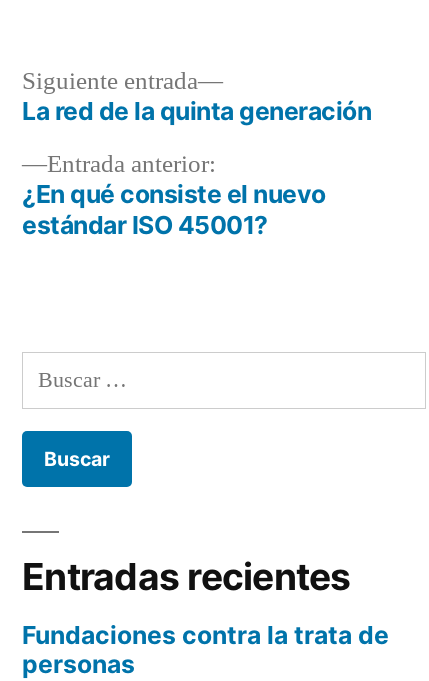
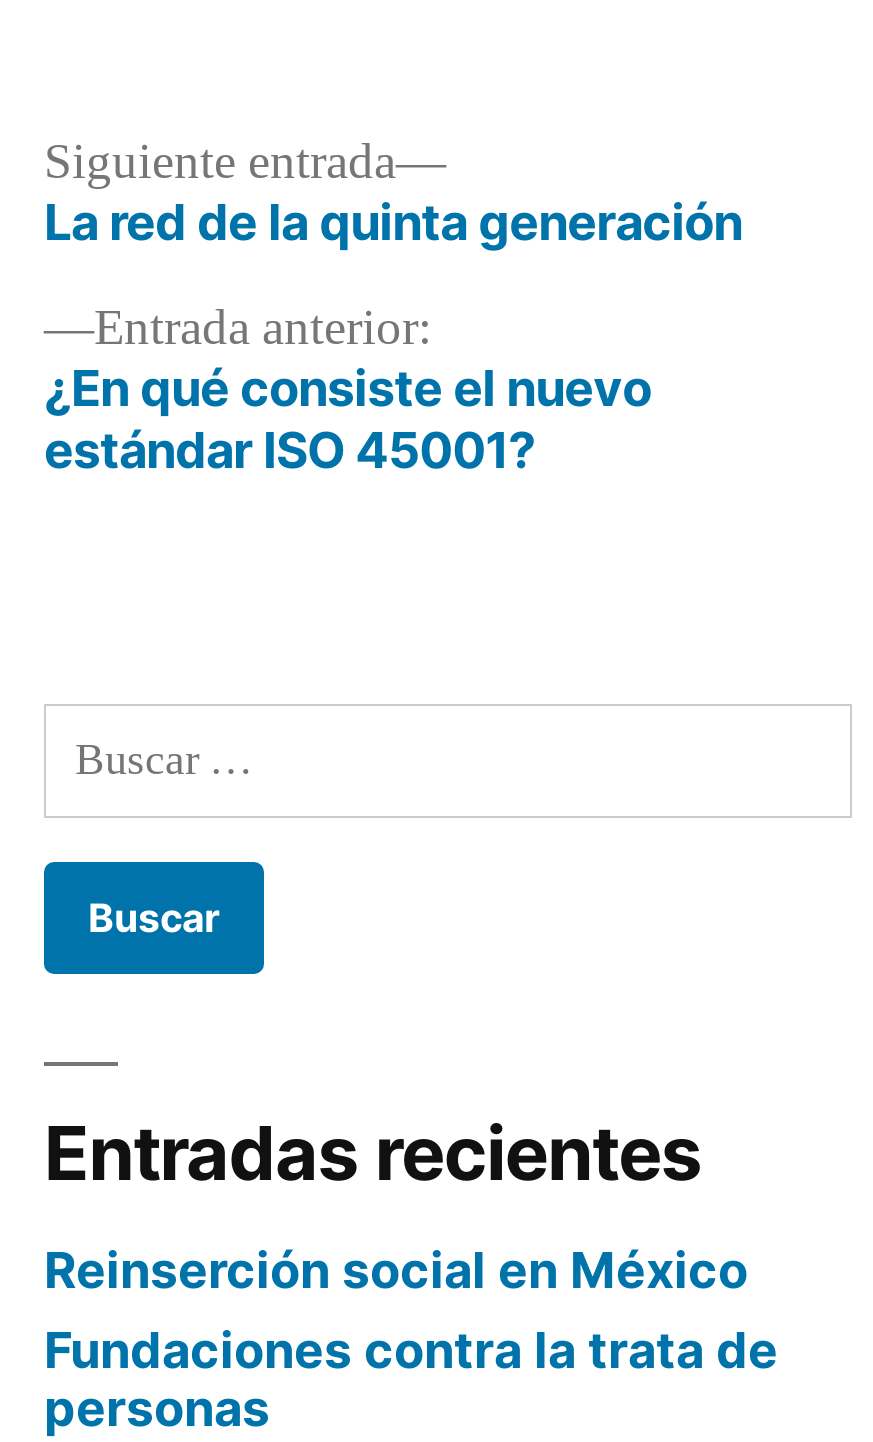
+ Reinserción social en México
